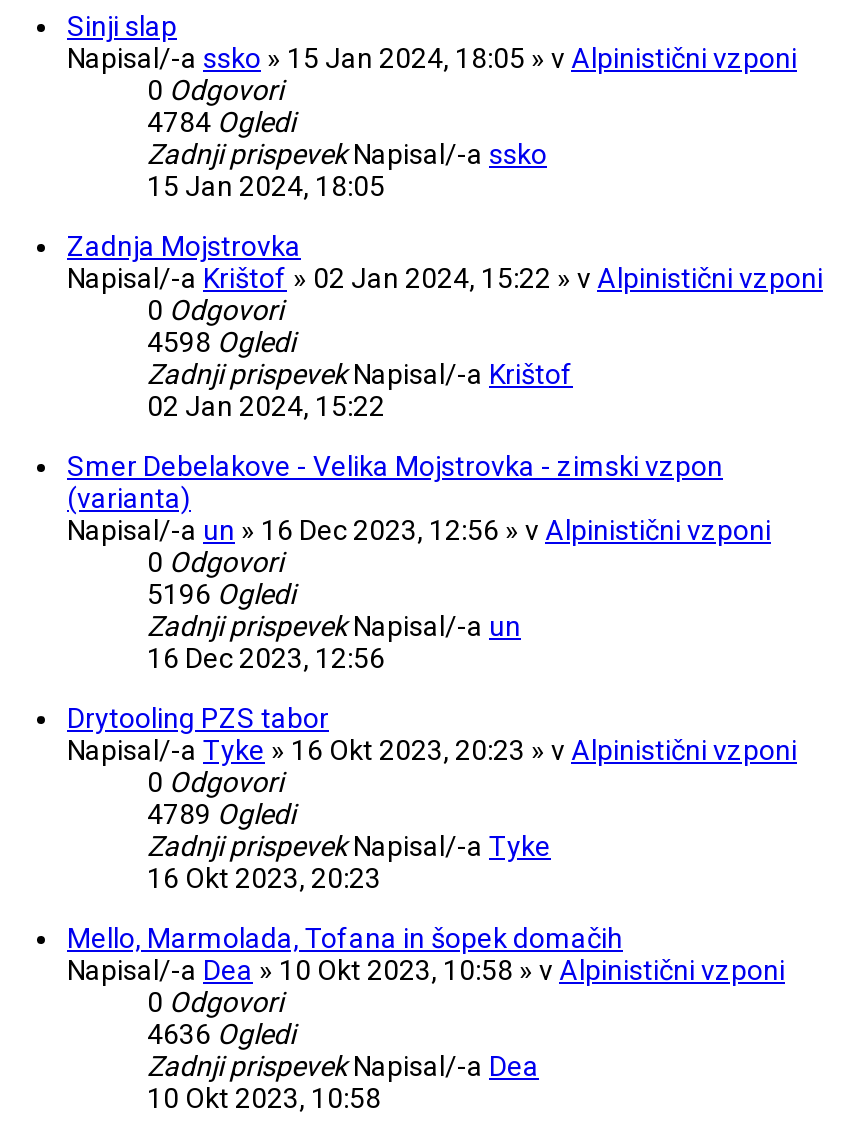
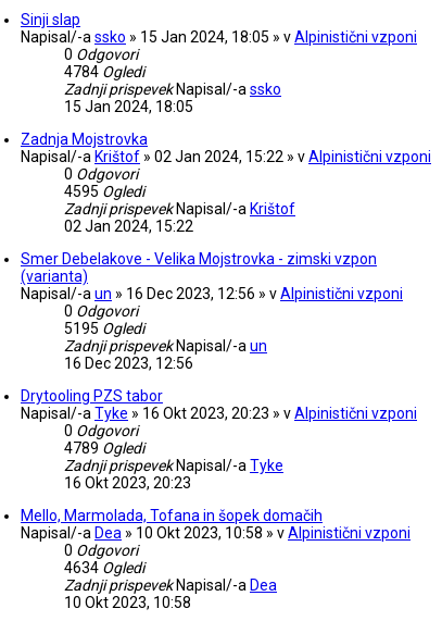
- 4598Ogledi
+ 4595Ogledi

- 5196Ogledi
+ 5195Ogledi

- 4636Ogledi
+ 4634Ogledi
